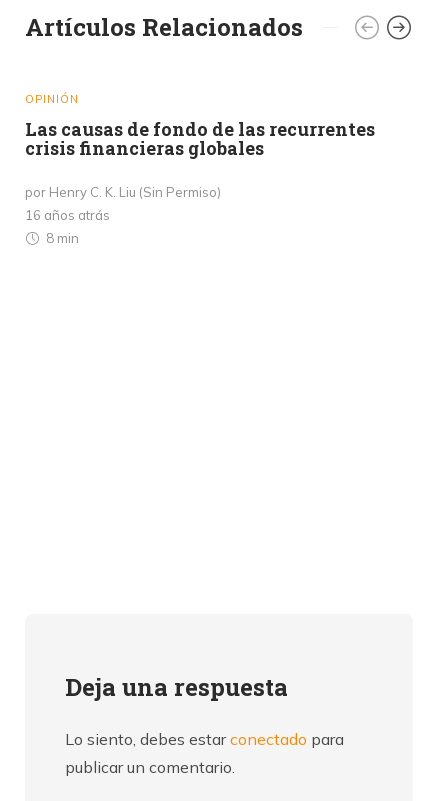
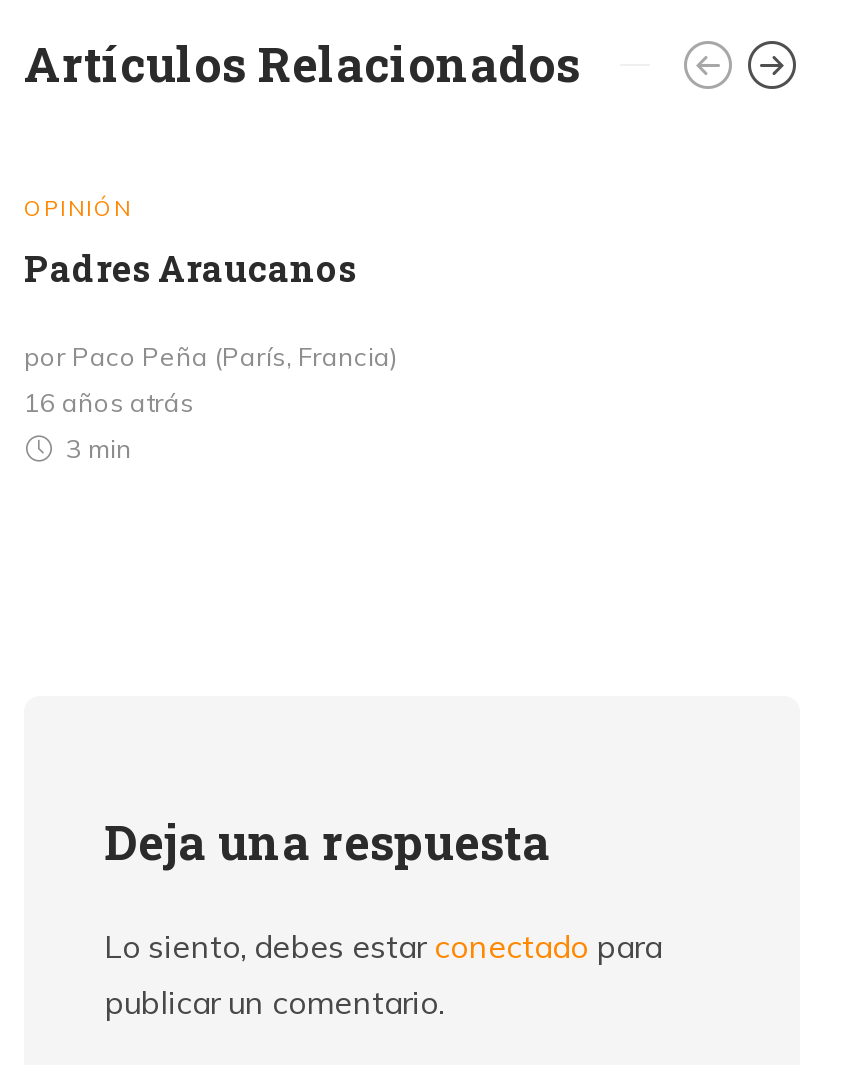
- Las causas de fondo de las recurrentes
- crisis financieras globales
+ Padres Araucanos

- por Henry C. K. Liu (Sin Permiso)
+ por Paco Peña (París, Francia)

- 8 min
+ 3 min
